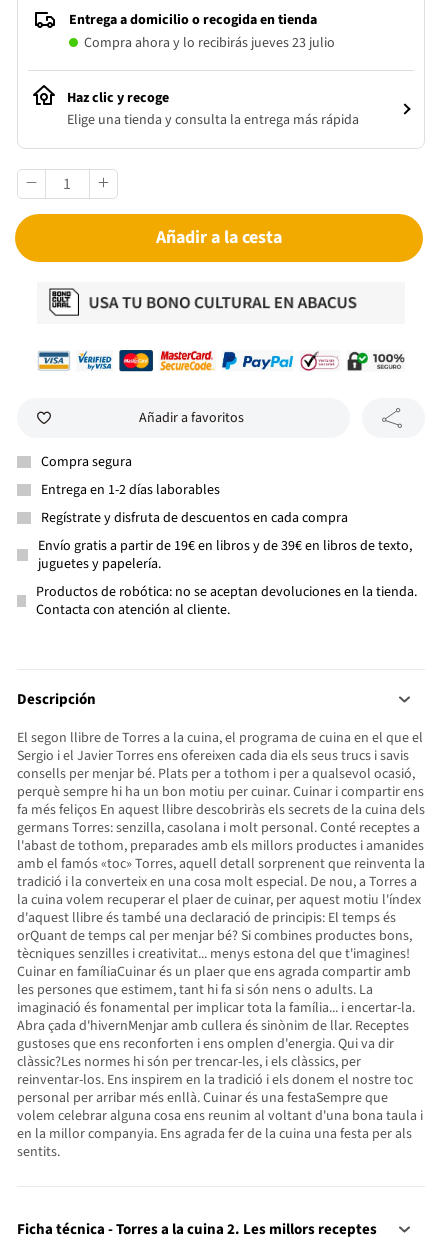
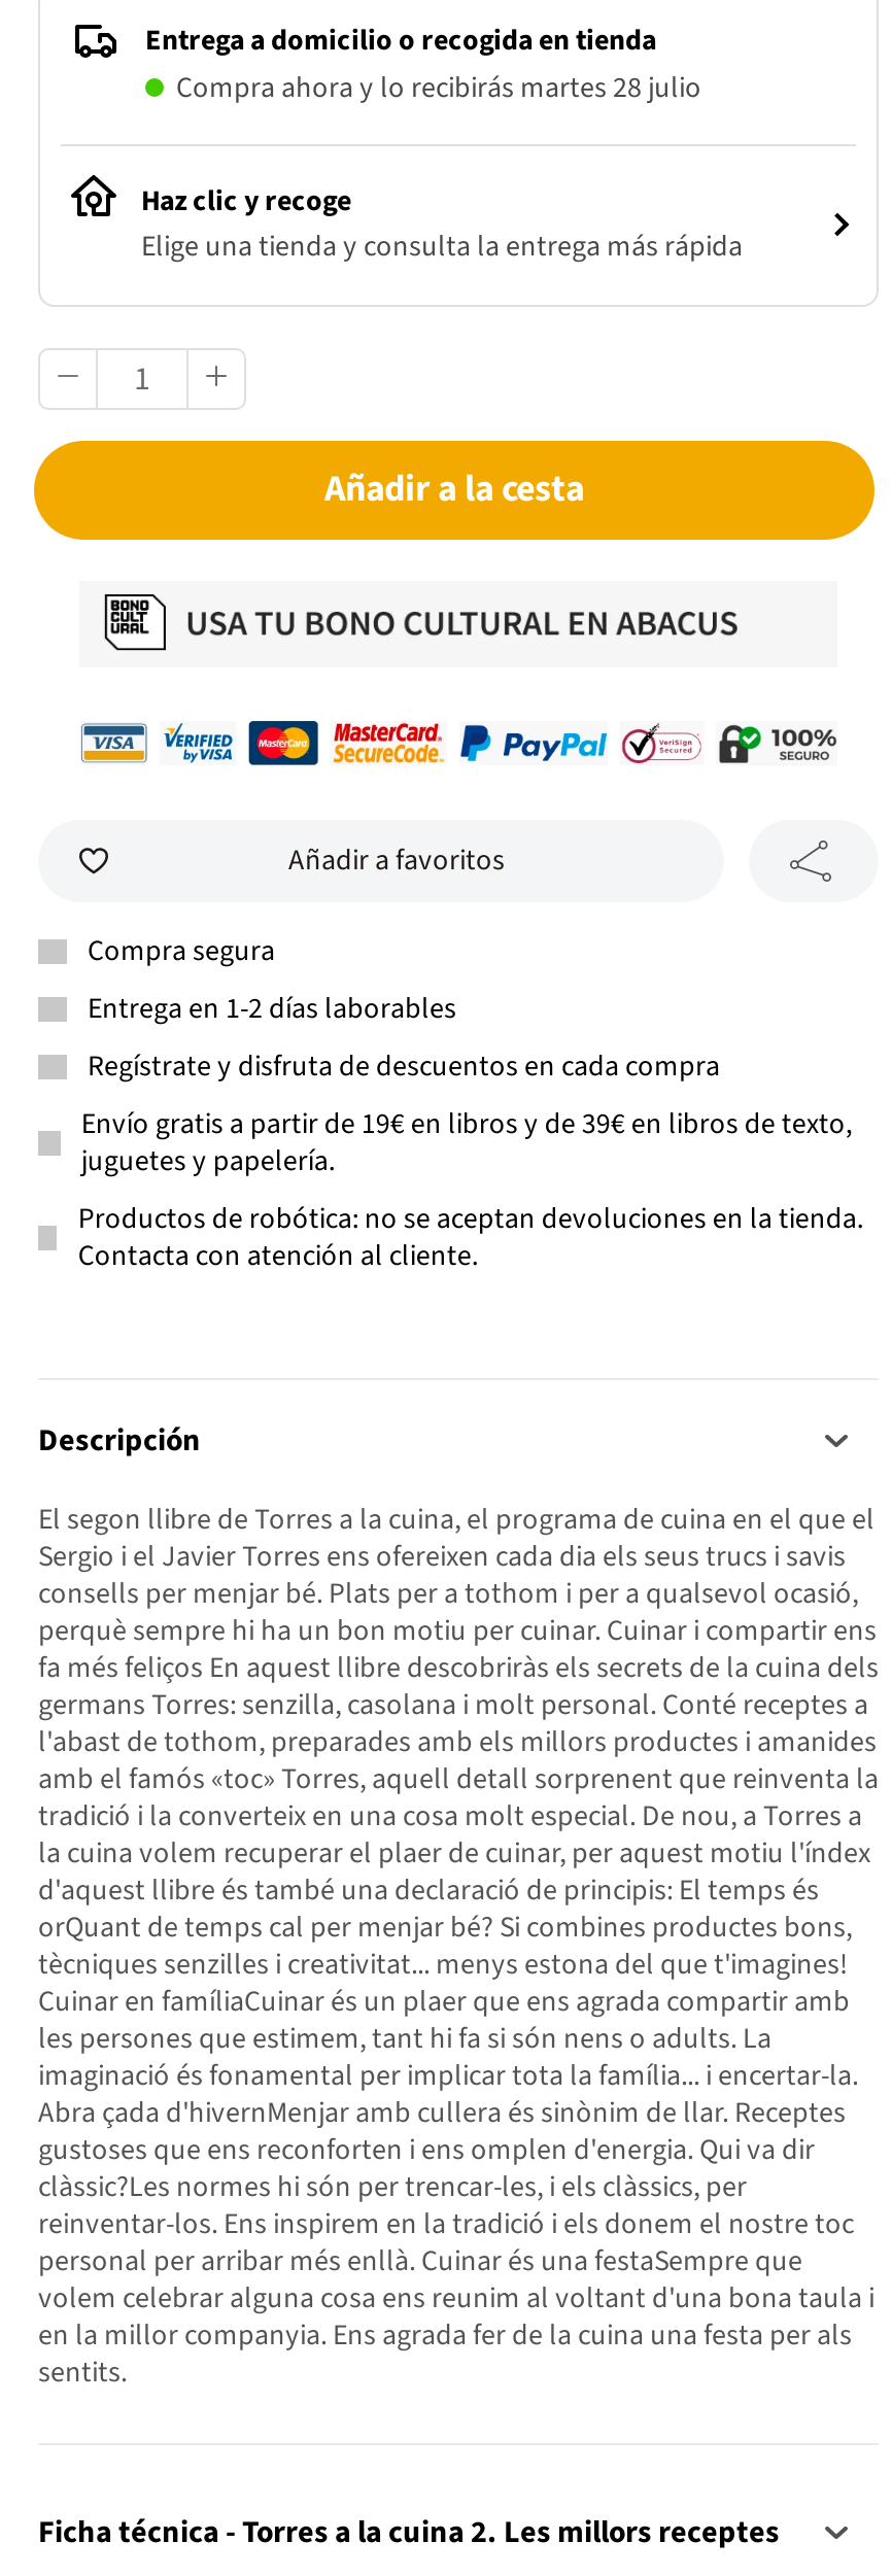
- Compra ahora y lo recibirás jueves 23 julio
+ Compra ahora y lo recibirás martes 28 julio
